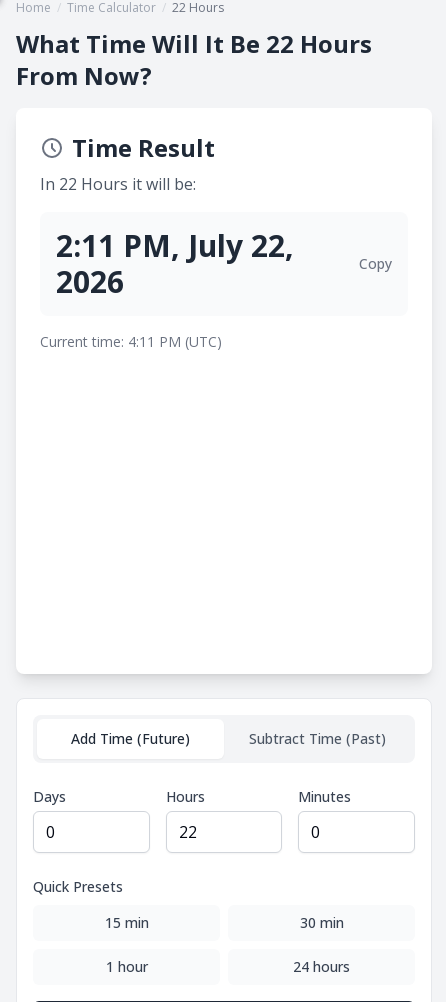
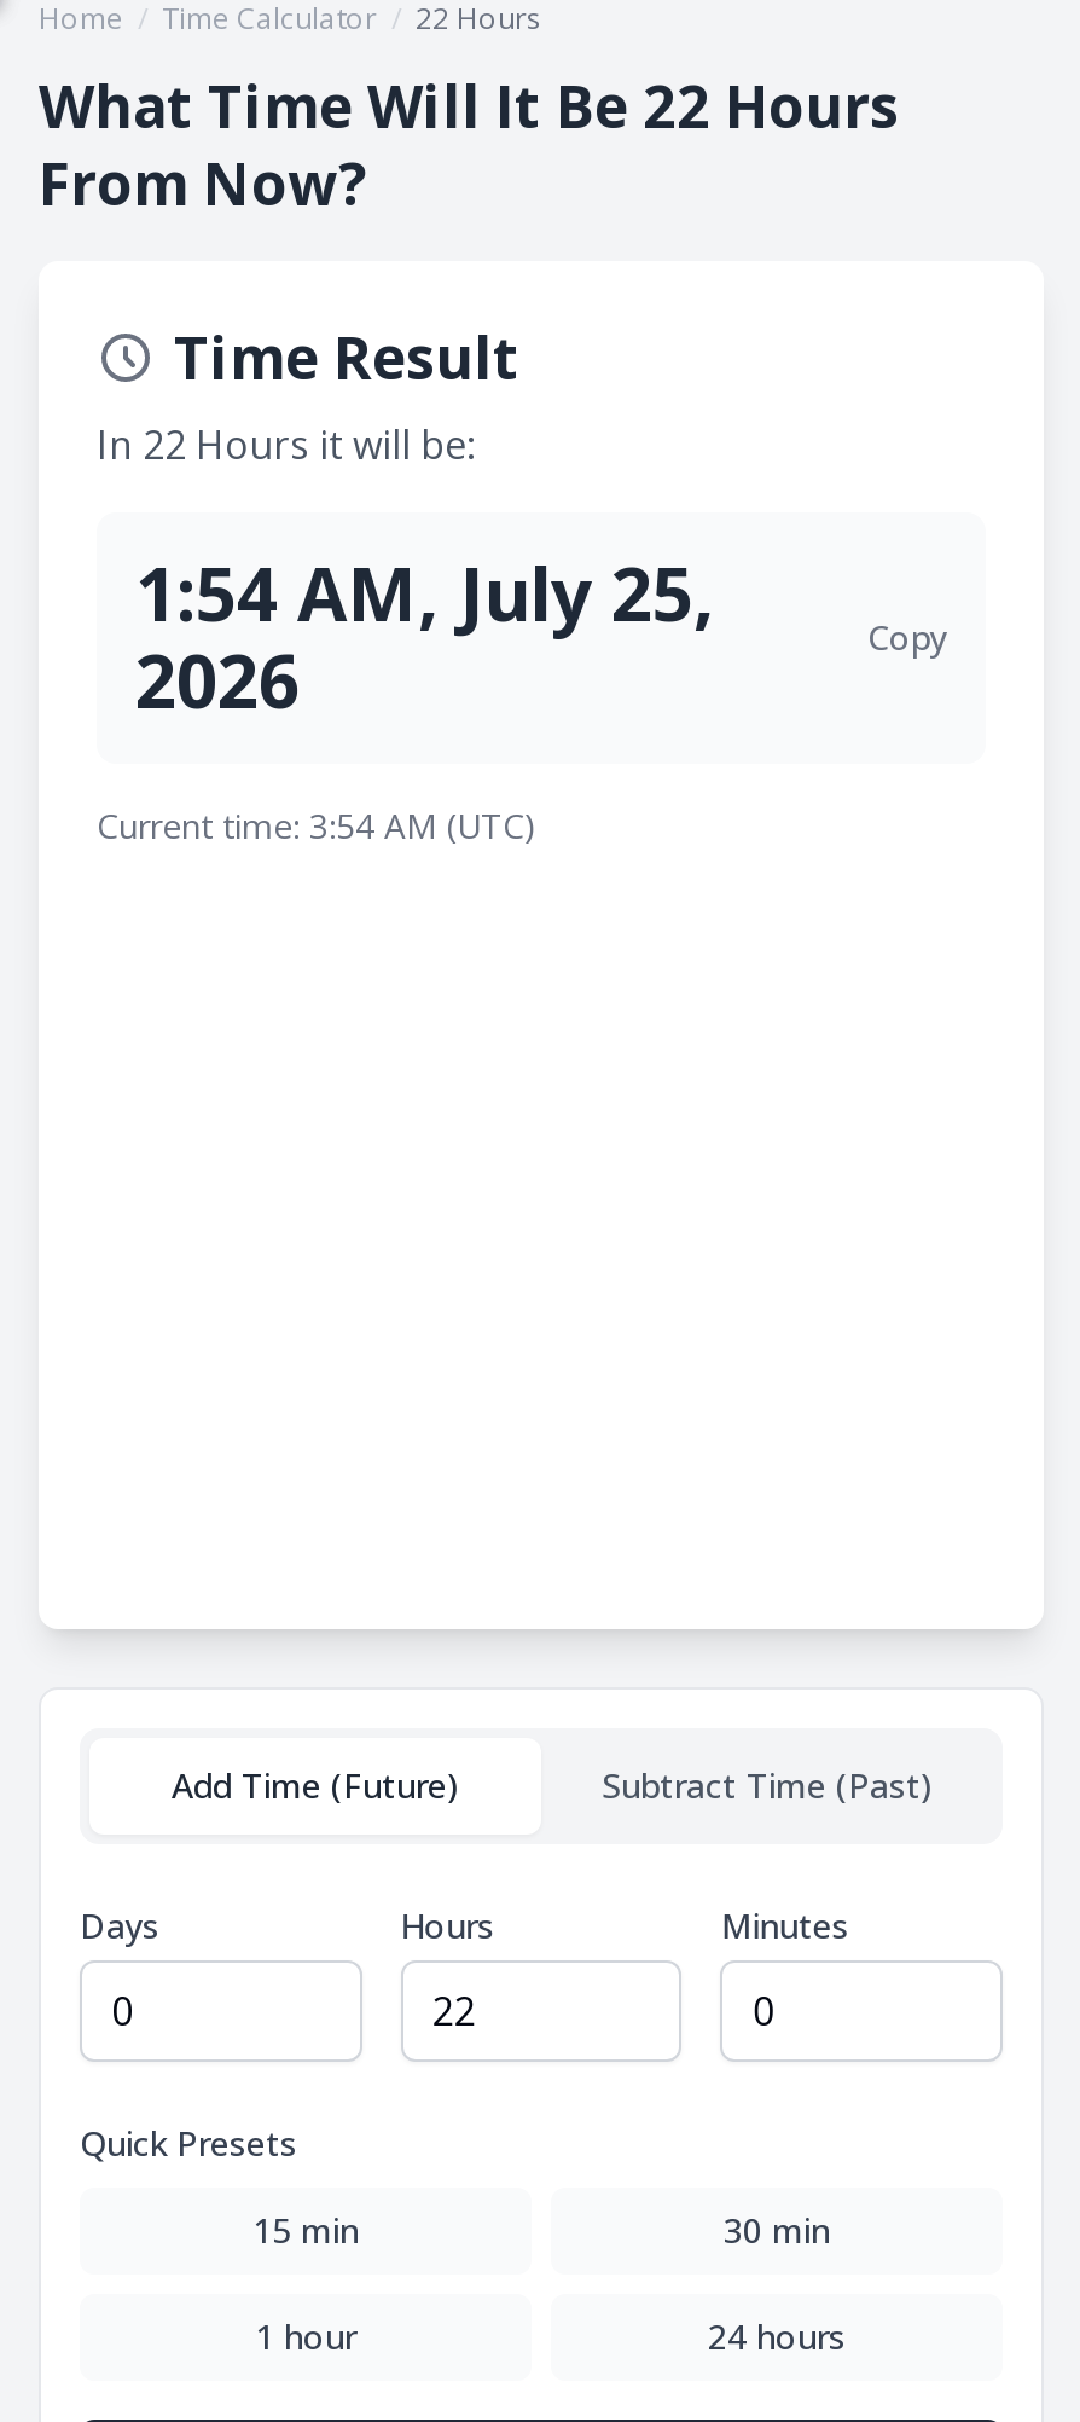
- 2:11 PM, July 22,
+ 1:54 AM, July 25,

- Current time: 4:11 PM (UTC)
+ Current time: 3:54 AM (UTC)
